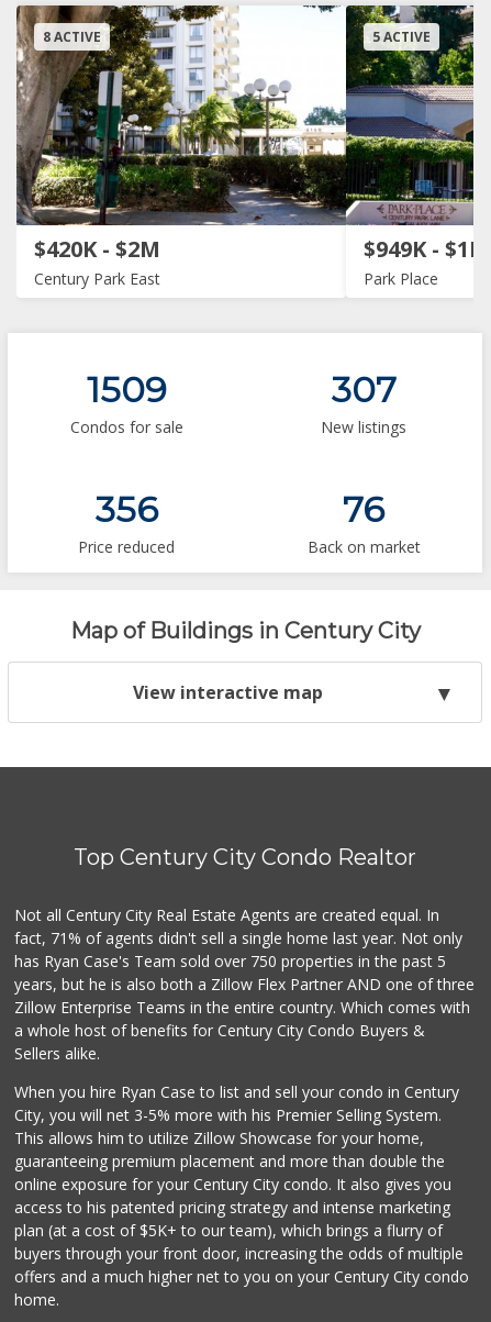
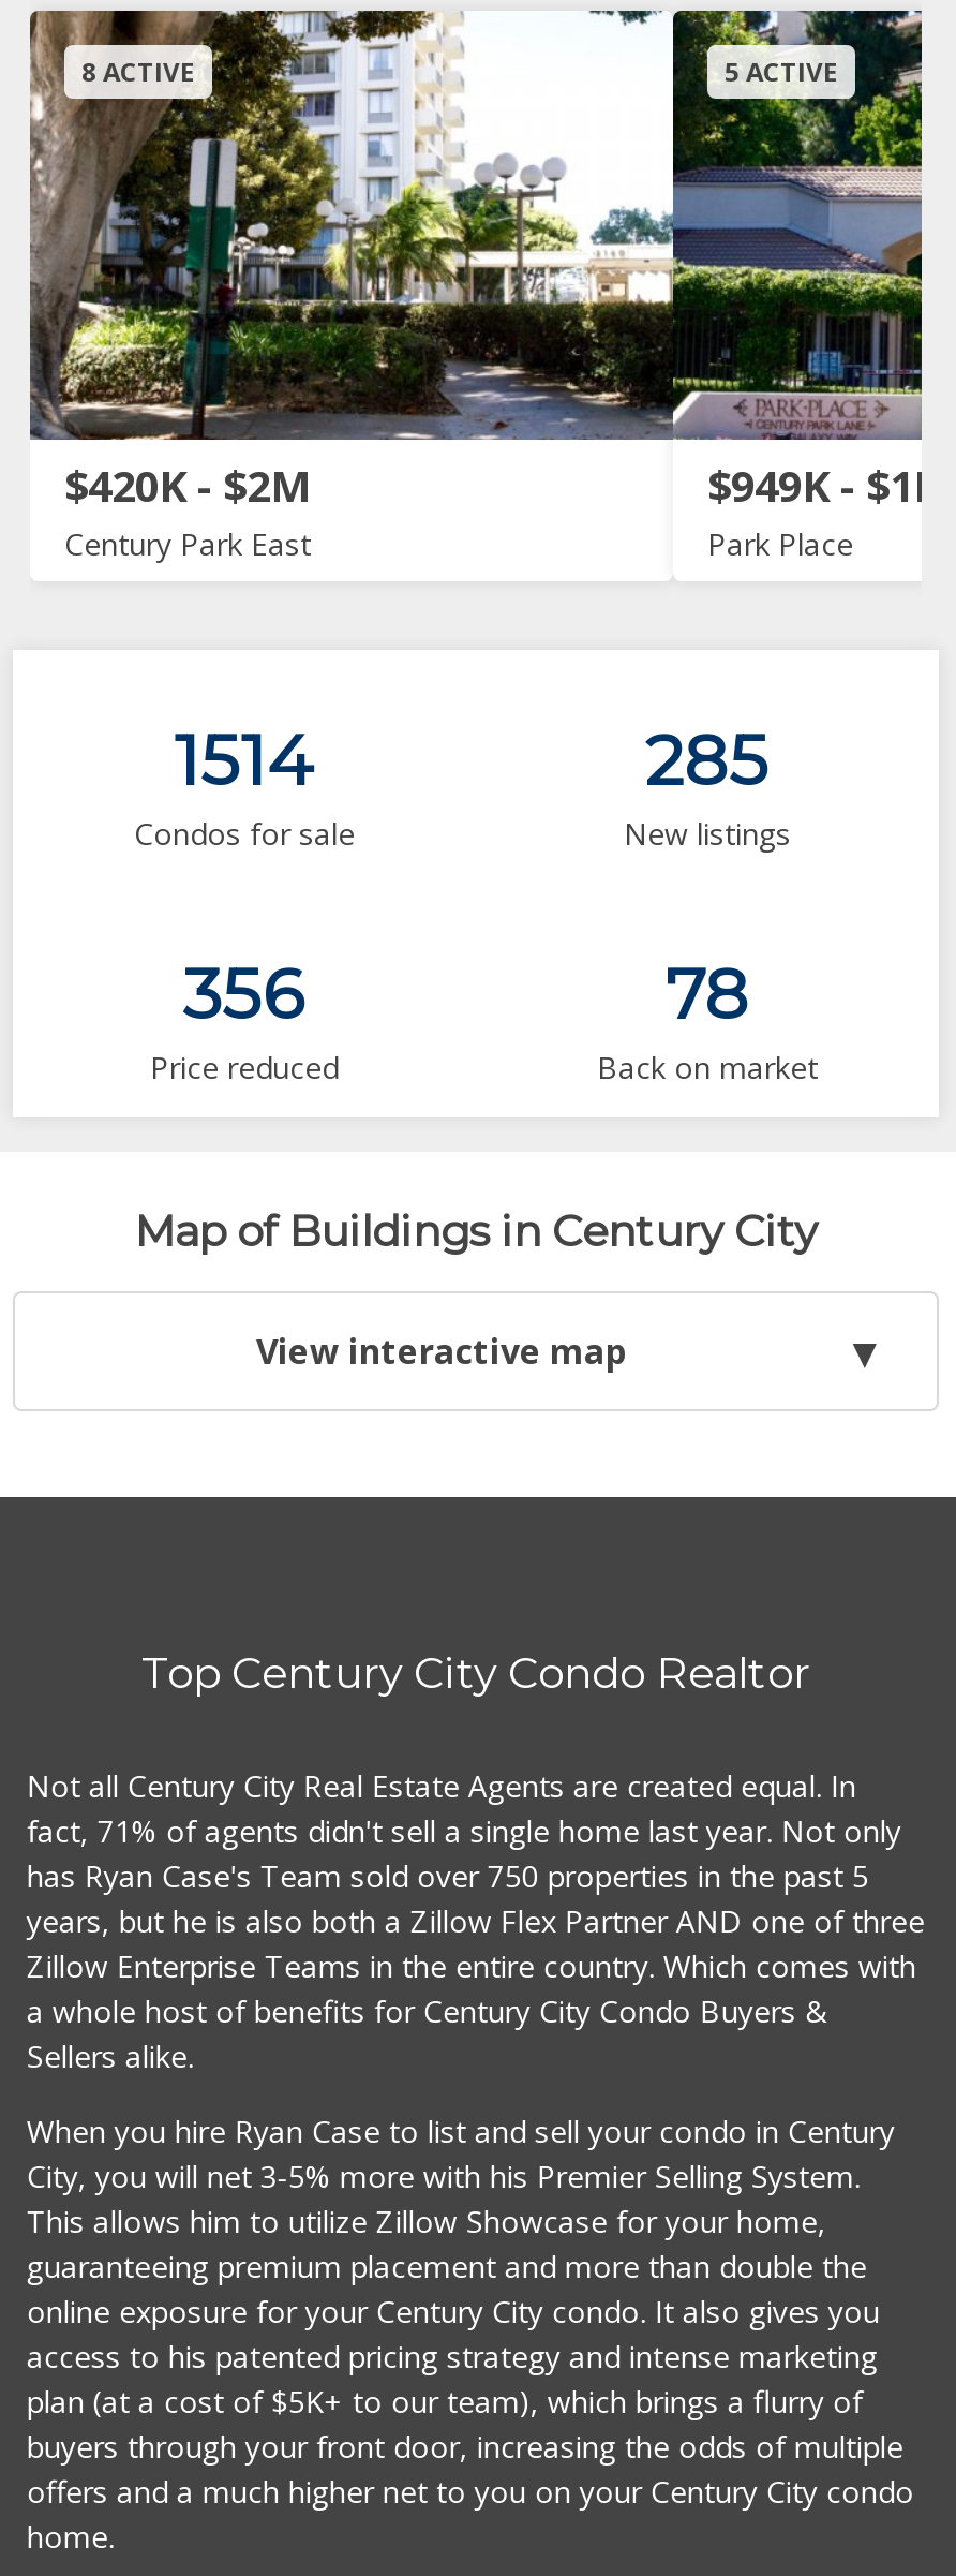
- 1509
+ 1514

- 307
+ 285

- 76
+ 78
